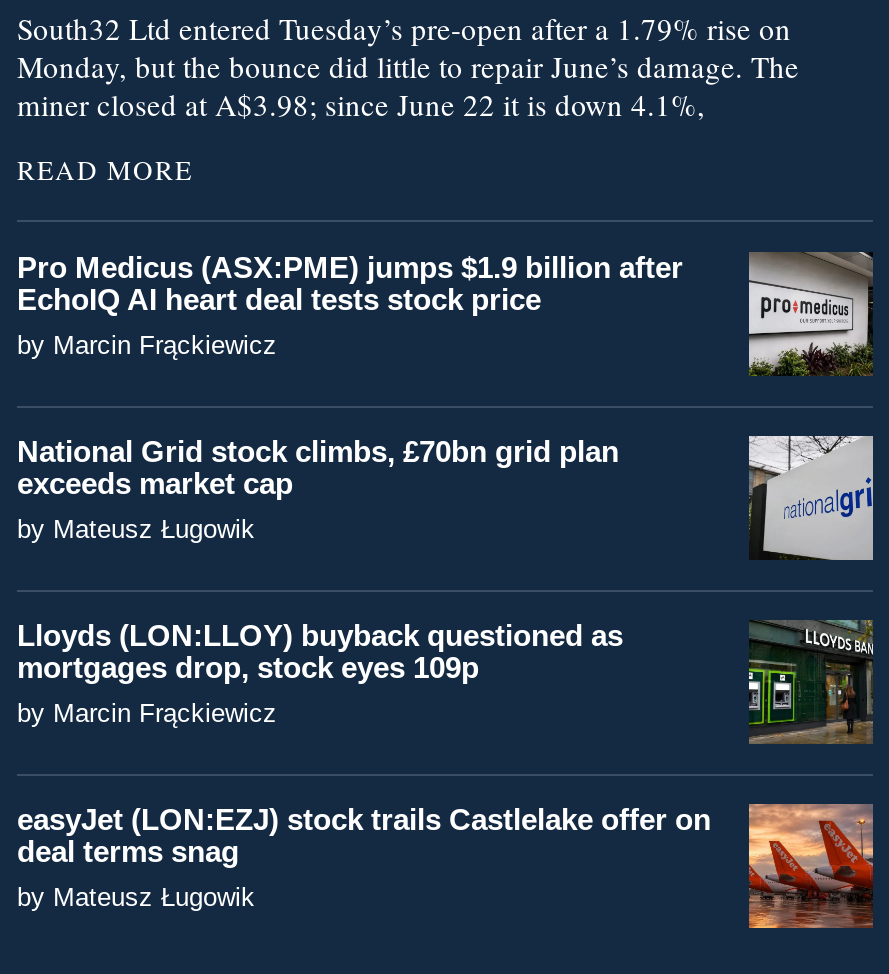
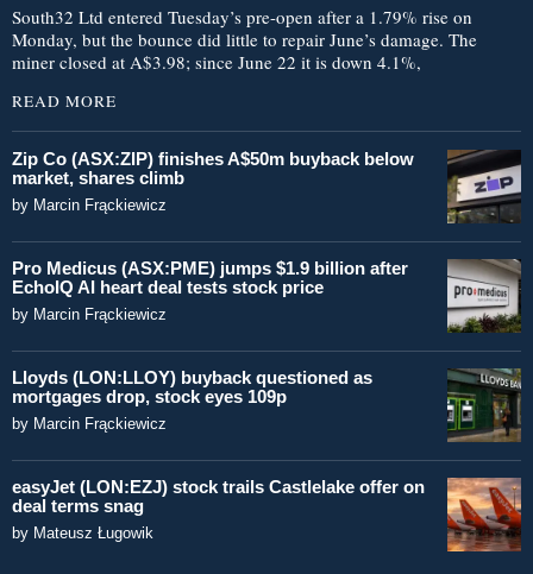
+ [image]
+ Zip Co (ASX:ZIP) finishes A$50m buyback below
+ market, shares climb
+ by Marcin Frąckiewicz

moved down: [image] | Pro Medicus (ASX:PME) jumps $1.9 billion after | EchoIQ AI heart deal tests stock price | by Marcin Frąckiewicz

- National Grid stock climbs, £70bn grid plan
- exceeds market cap
- by Mateusz Ługowik

- [image]
